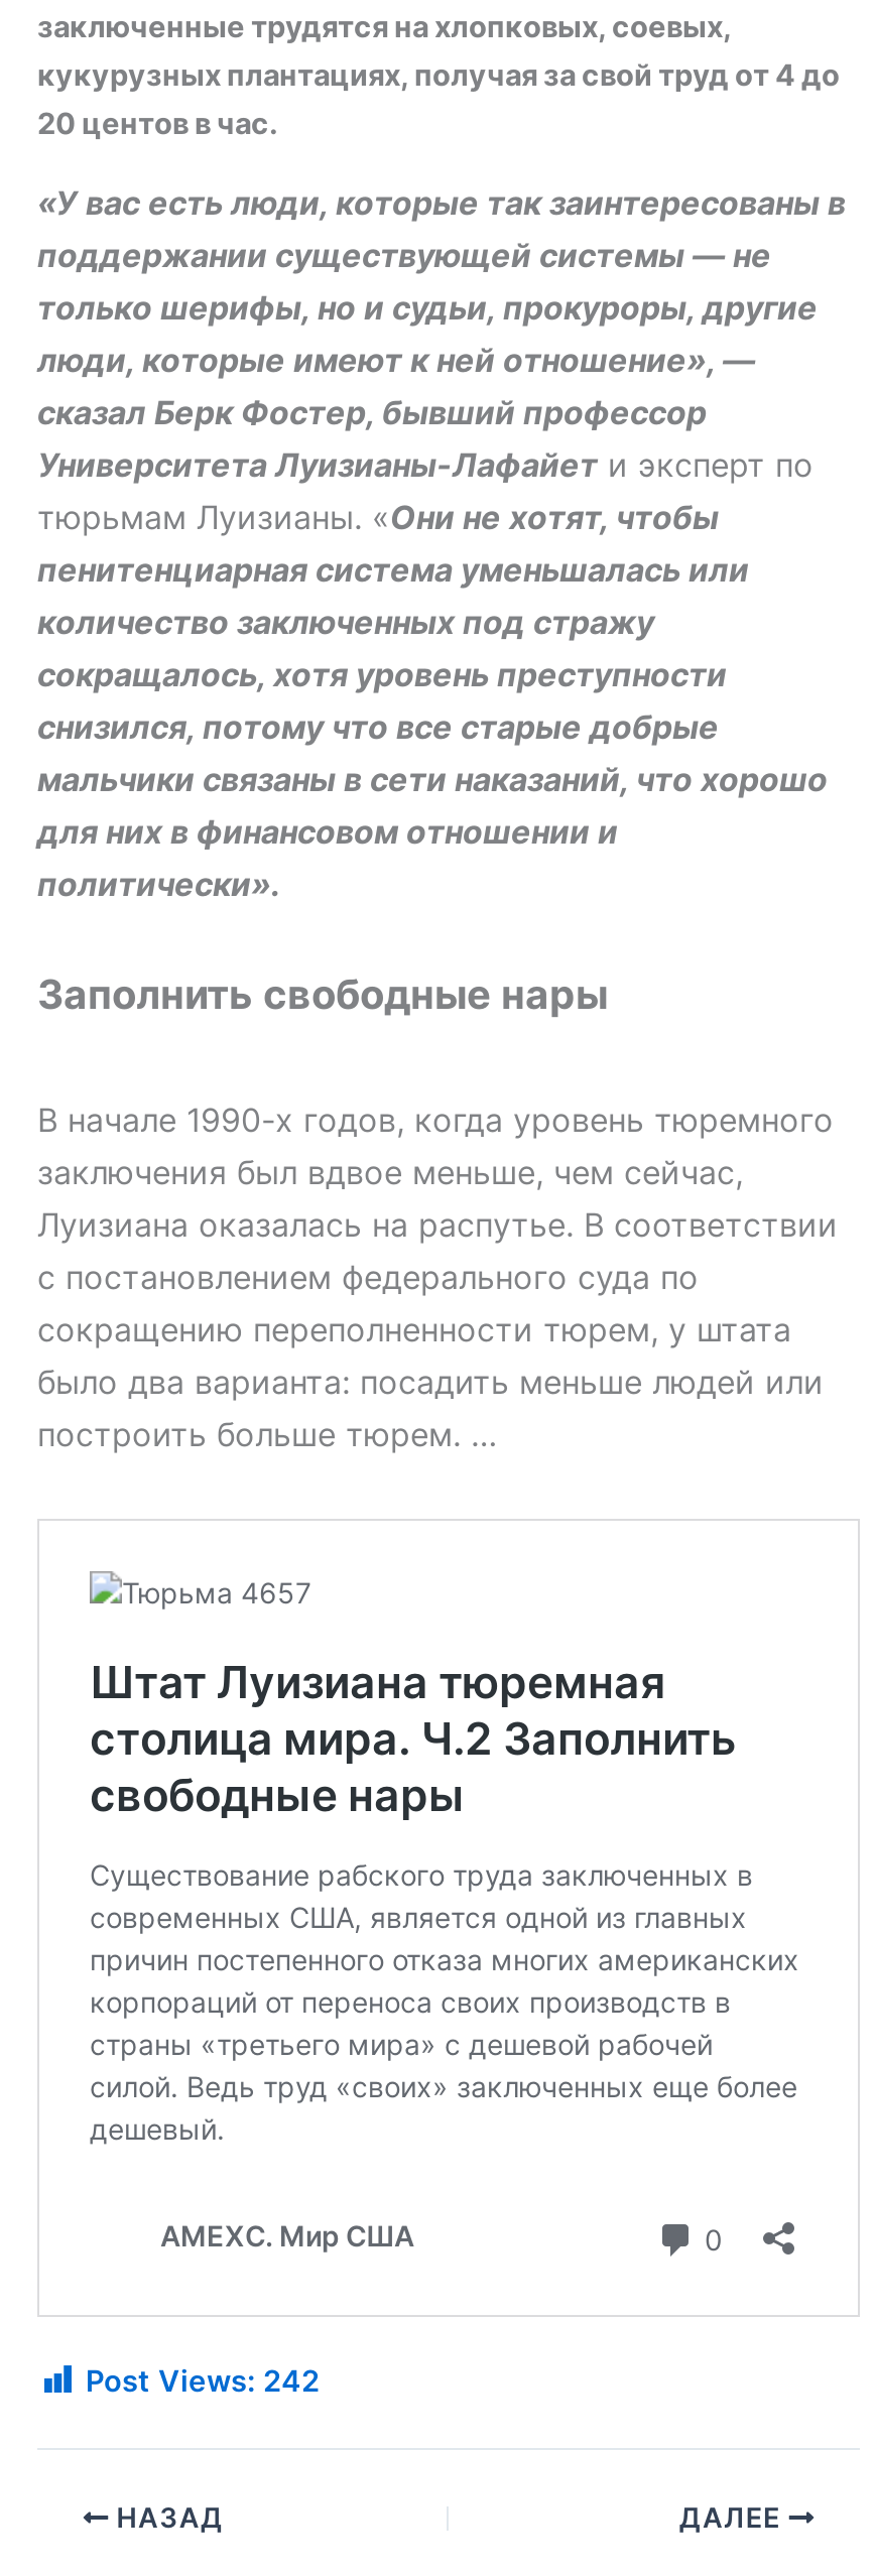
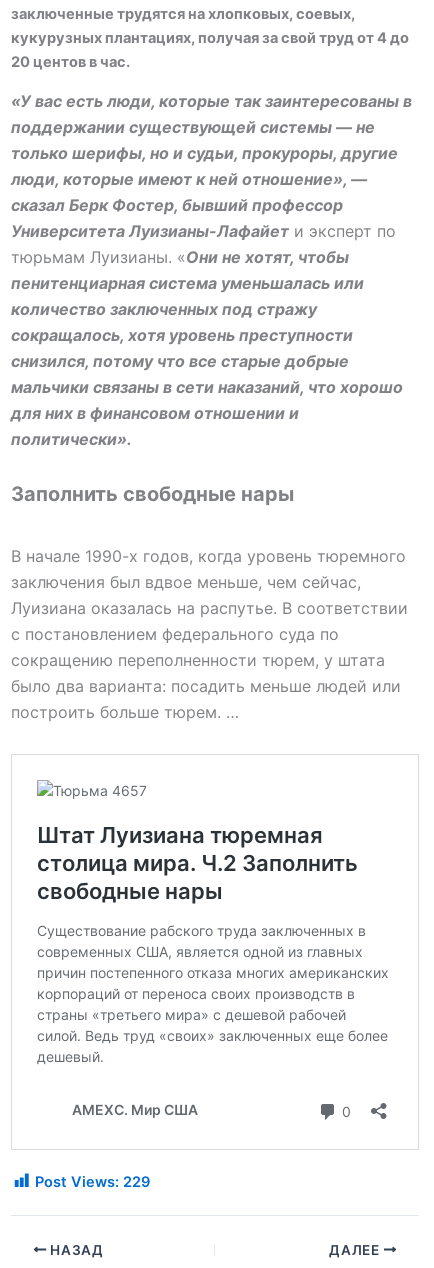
- Post Views: 242
+ Post Views: 229
